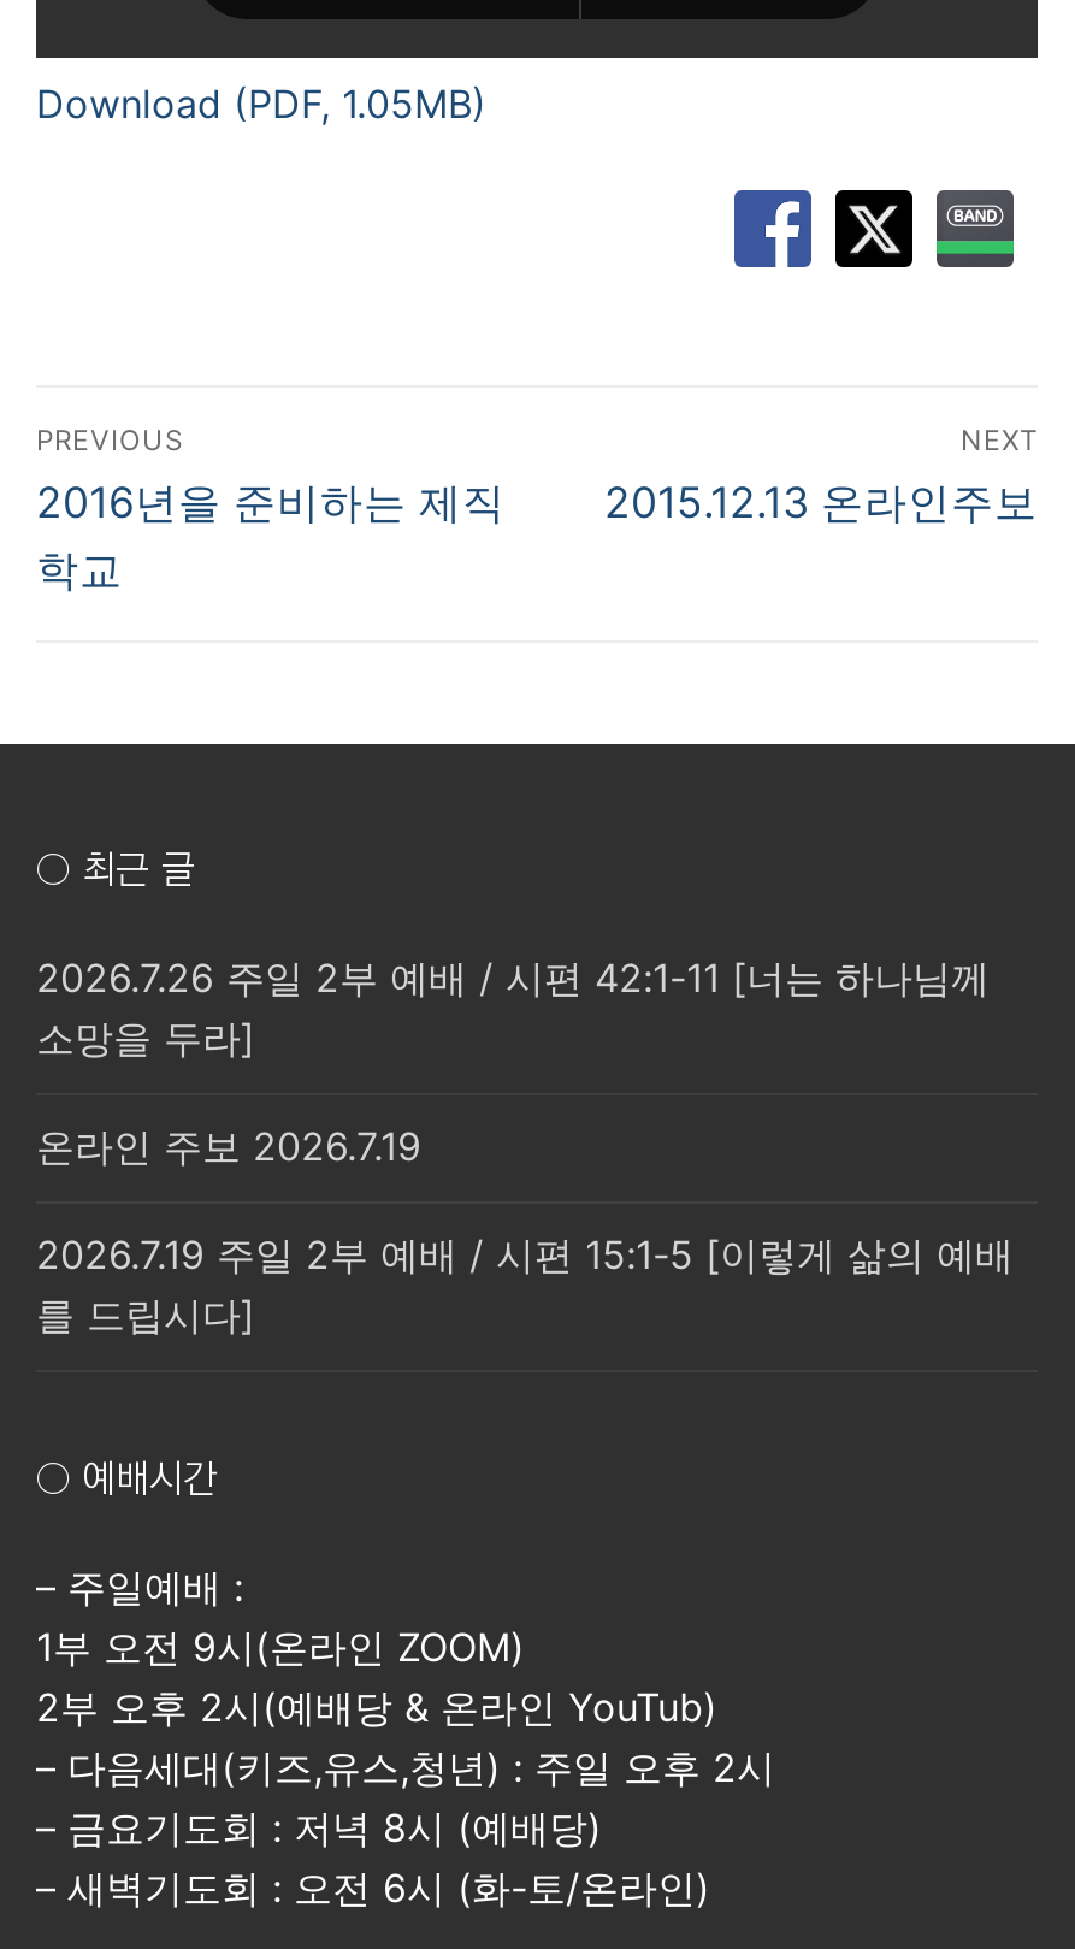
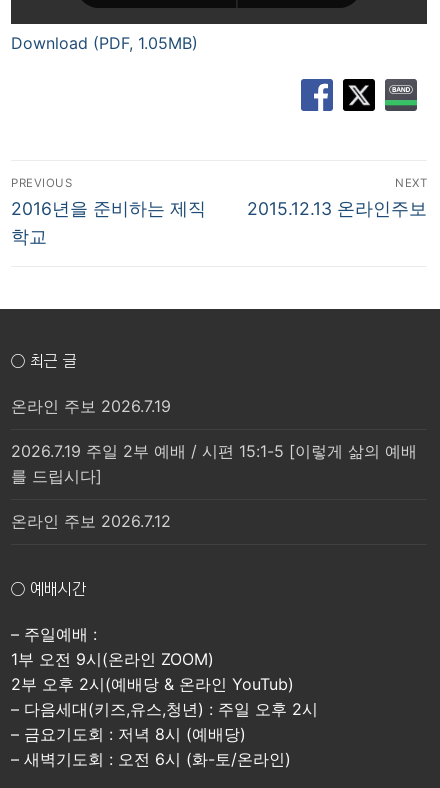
- 2026.7.26 주일 2부 예배 / 시편 42:1-11 [너는 하나님께
- 소망을 두라]

moved up: 온라인 주보 2026.7.19 | 2026.7.19 주일 2부 예배 / 시편 15:1-5 [이렇게 삶의 예배 | 를 드립시다]

+ 온라인 주보 2026.7.12
